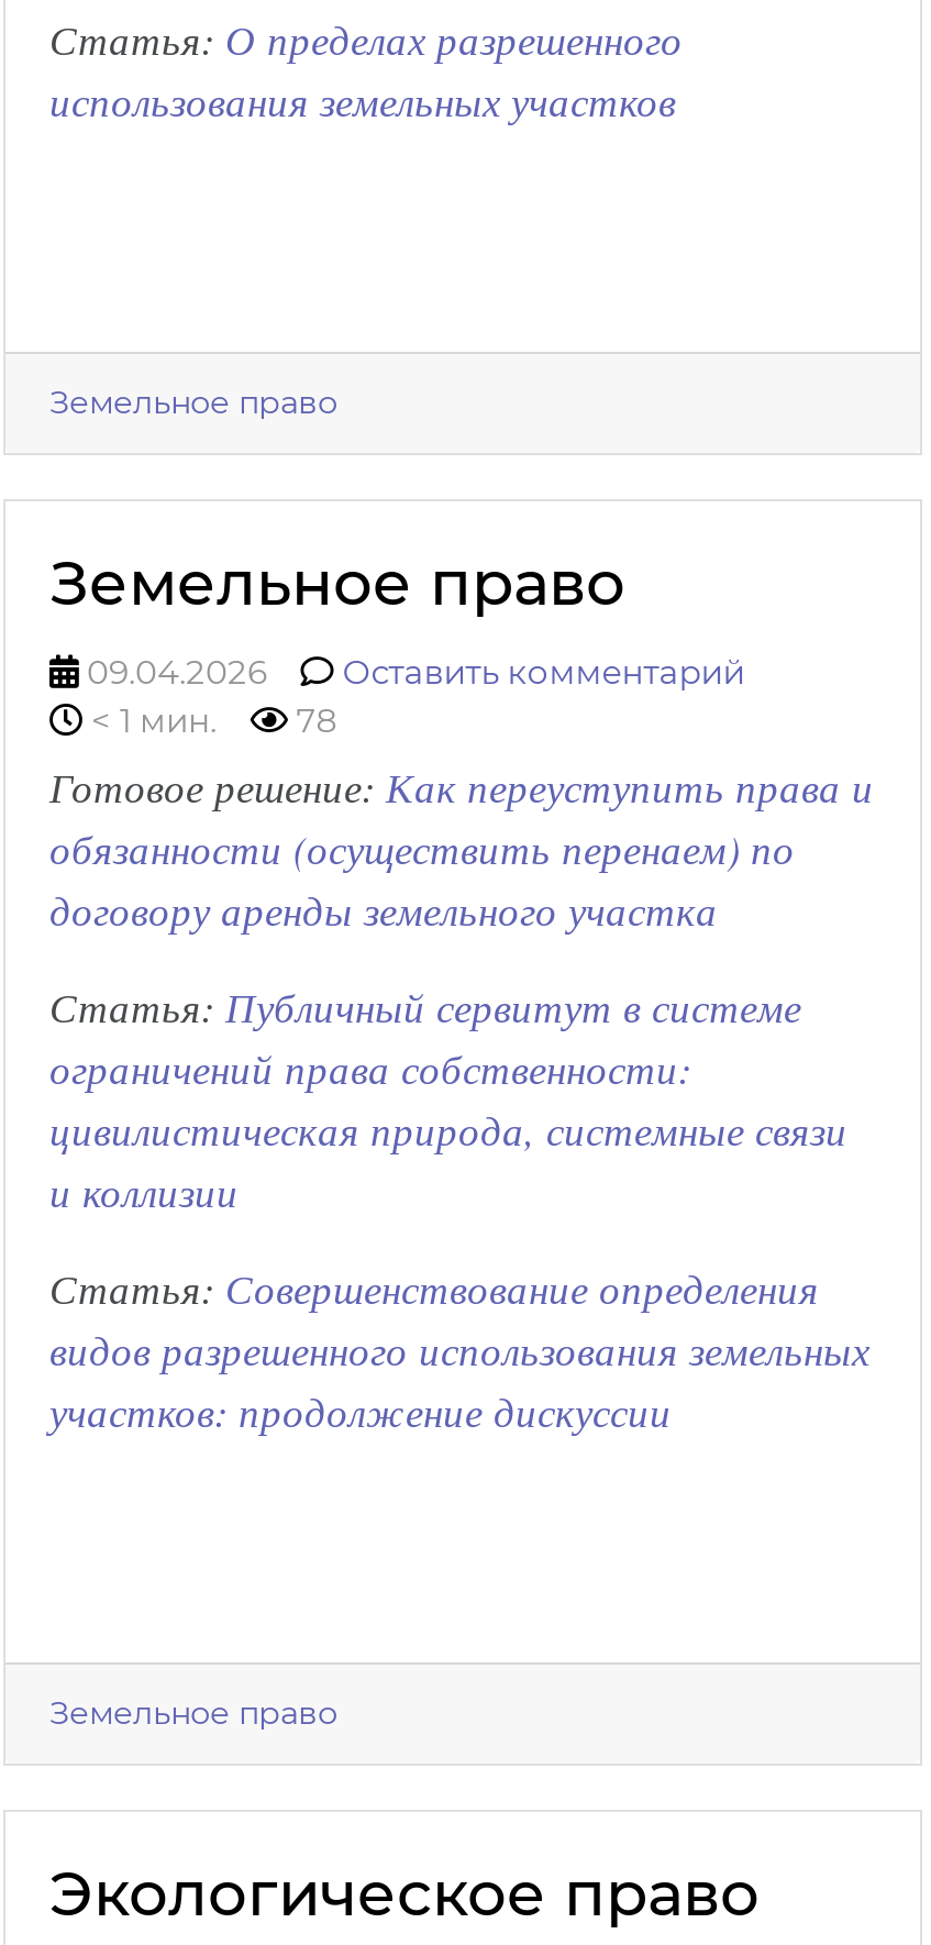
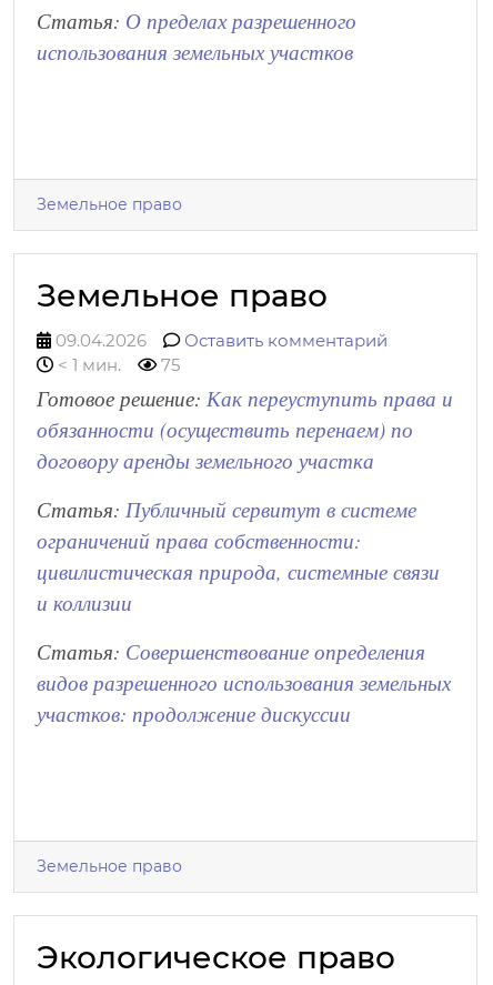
- < 1 мин. 78
+ < 1 мин. 75
